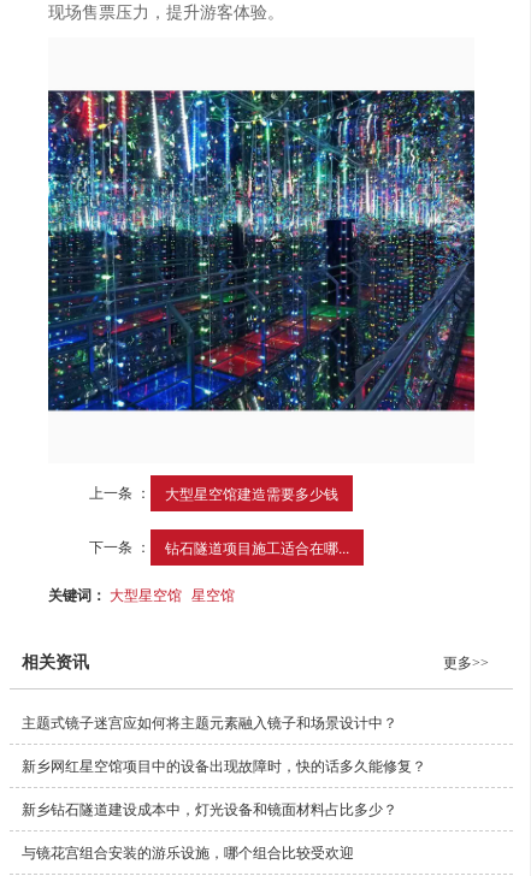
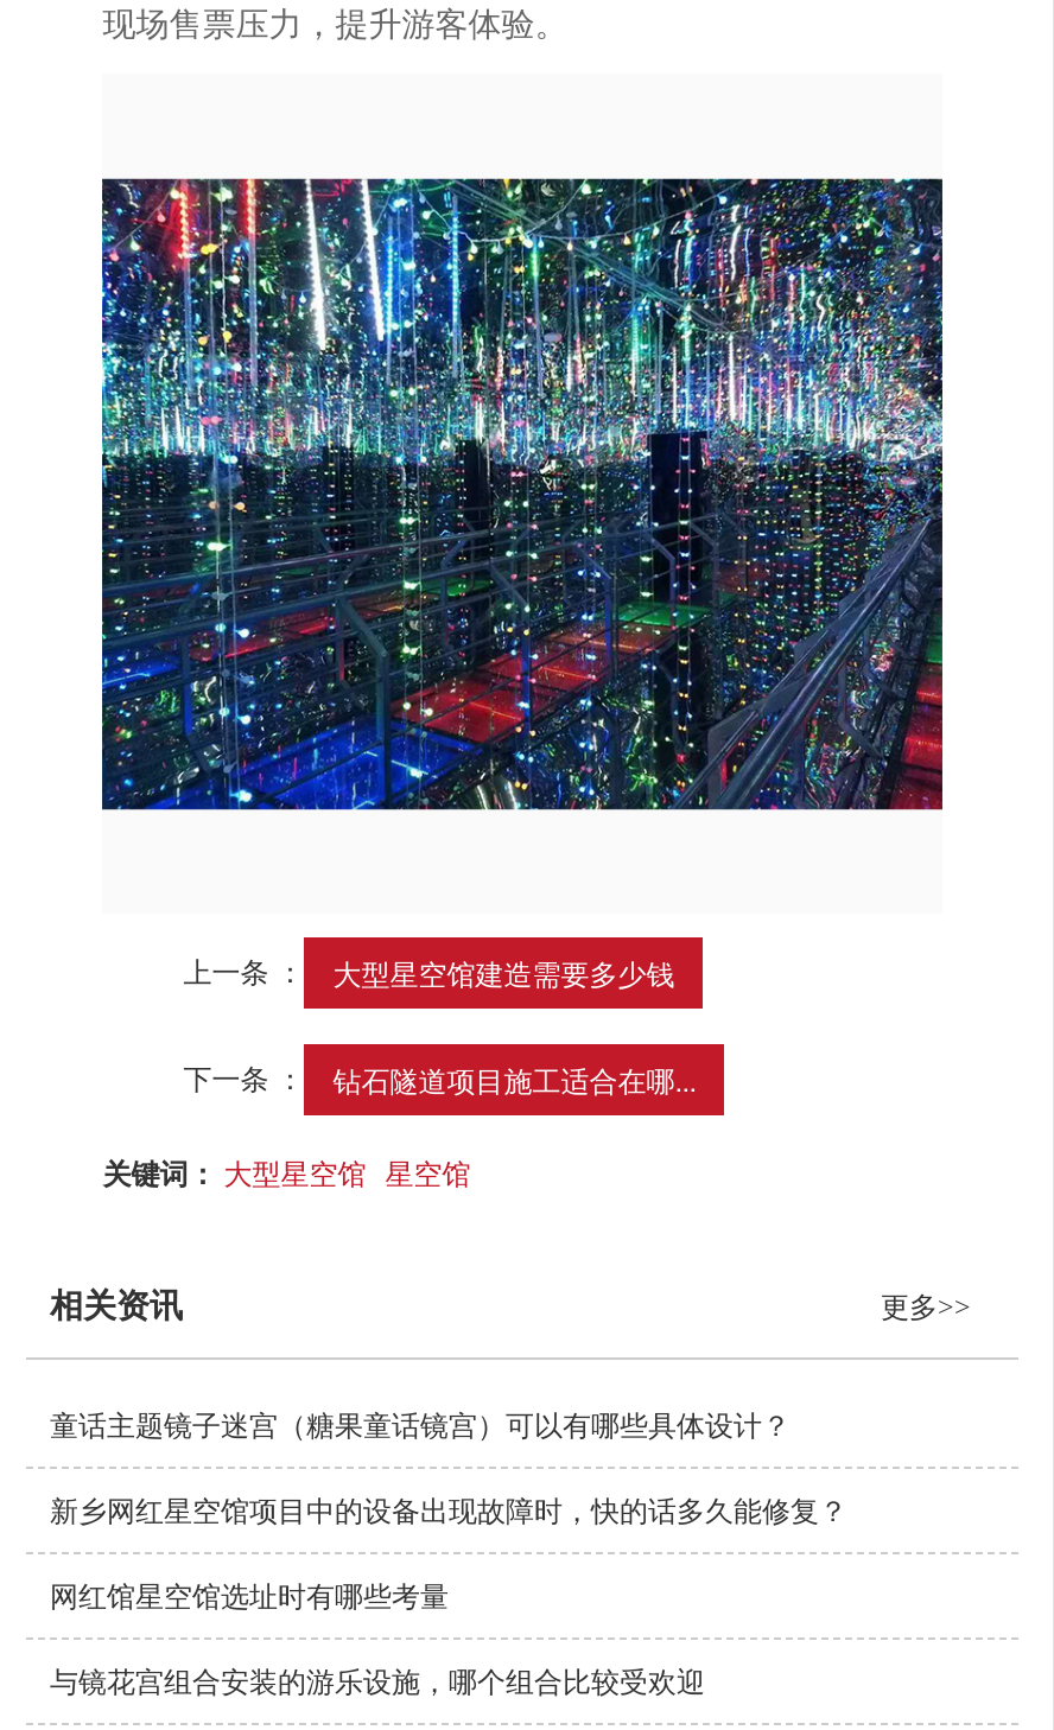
- 主题式镜子迷宫应如何将主题元素融入镜子和场景设计中？
+ 童话主题镜子迷宫（糖果童话镜宫）可以有哪些具体设计？

- 新乡钻石隧道建设成本中，灯光设备和镜面材料占比多少？
+ 网红馆星空馆选址时有哪些考量
